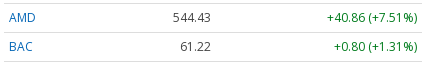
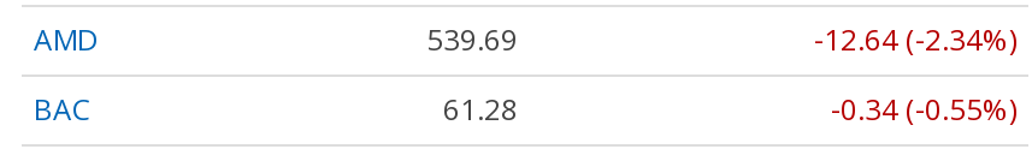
- 544.43
+ 539.69

- +40.86 (+7.51%)
+ -12.64 (-2.34%)

- 61.22
+ 61.28

- +0.80 (+1.31%)
+ -0.34 (-0.55%)
